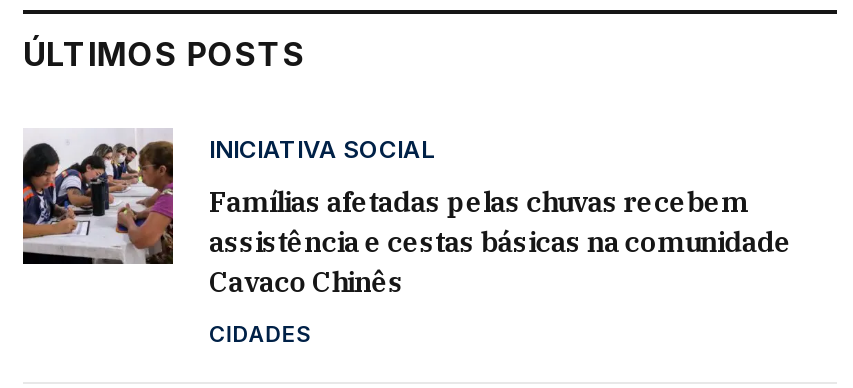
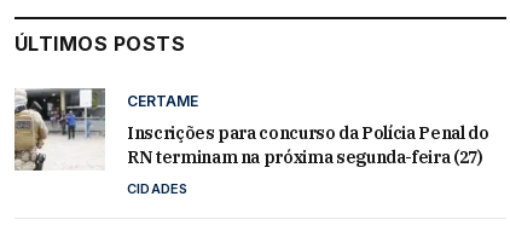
- [image]
- INICIATIVA SOCIAL
+ [image]
+ CERTAME

- Famílias afetadas pelas chuvas recebem
- assistência e cestas básicas na comunidade
- Cavaco Chinês
+ Inscrições para concurso da Polícia Penal do
+ RN terminam na próxima segunda-feira (27)
